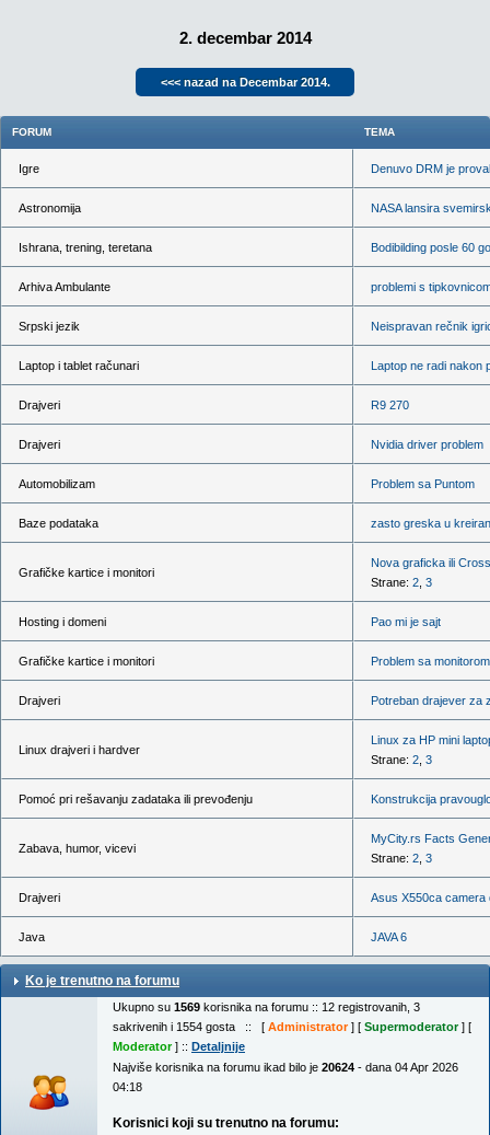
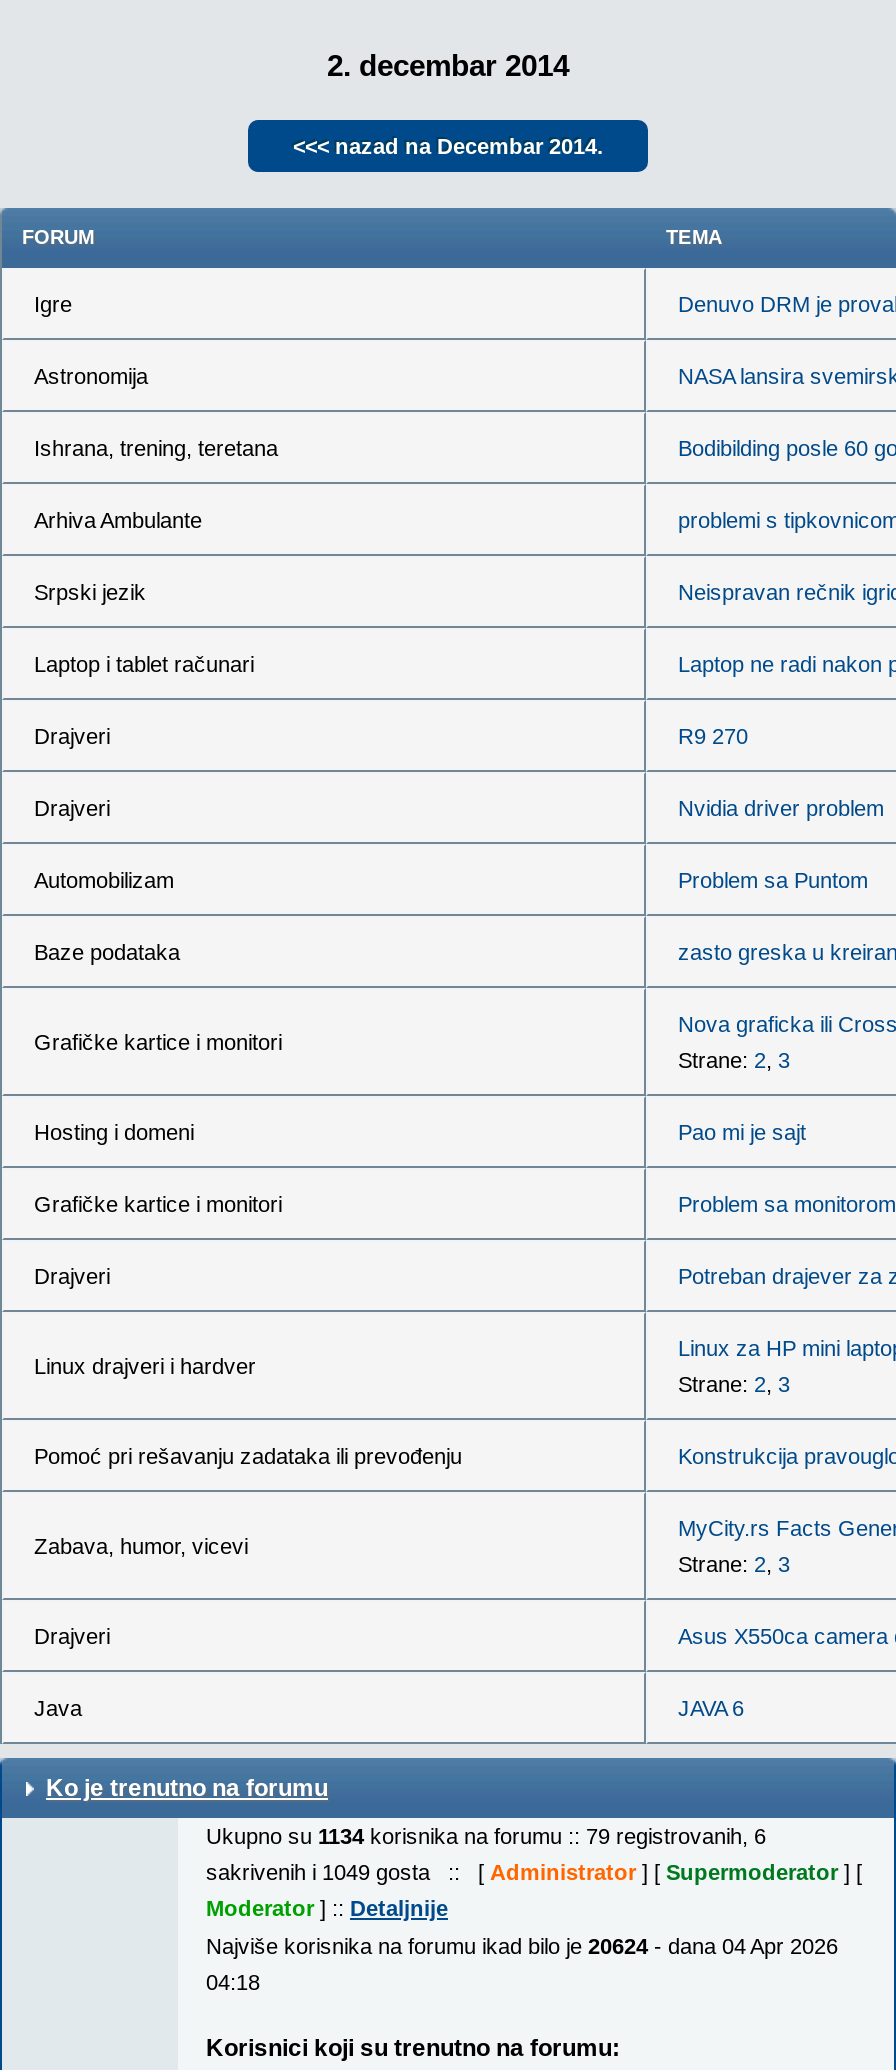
- Ukupno su 1569 korisnika na forumu :: 12 registrovanih, 3
+ Ukupno su 1134 korisnika na forumu :: 79 registrovanih, 6

- sakrivenih i 1554 gosta :: [Administrator] [Supermoderator] [
+ sakrivenih i 1049 gosta :: [Administrator] [Supermoderator] [

- [image]
